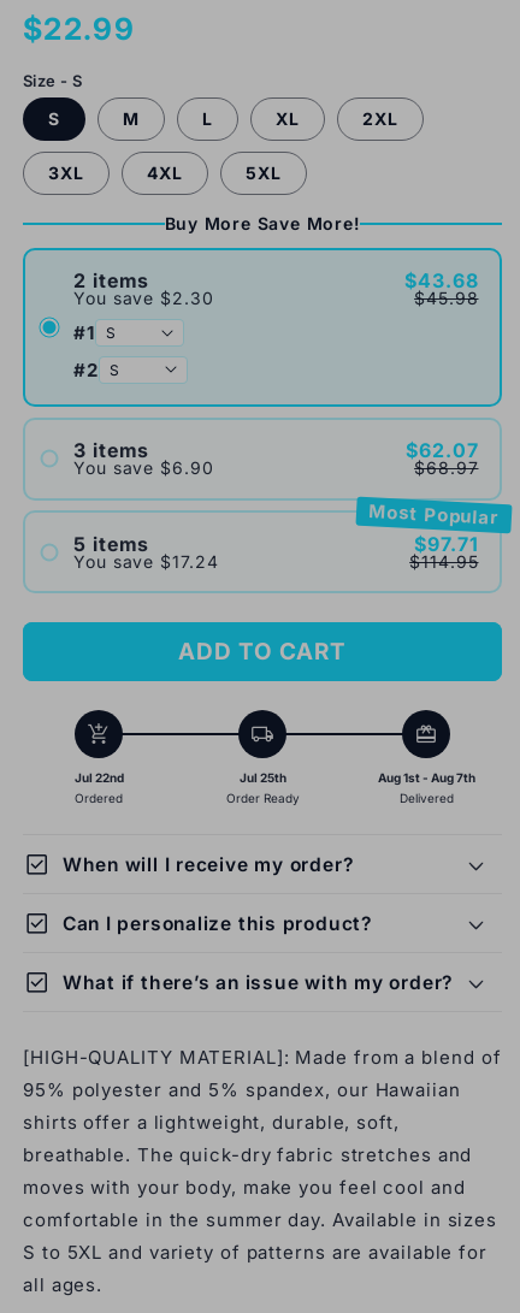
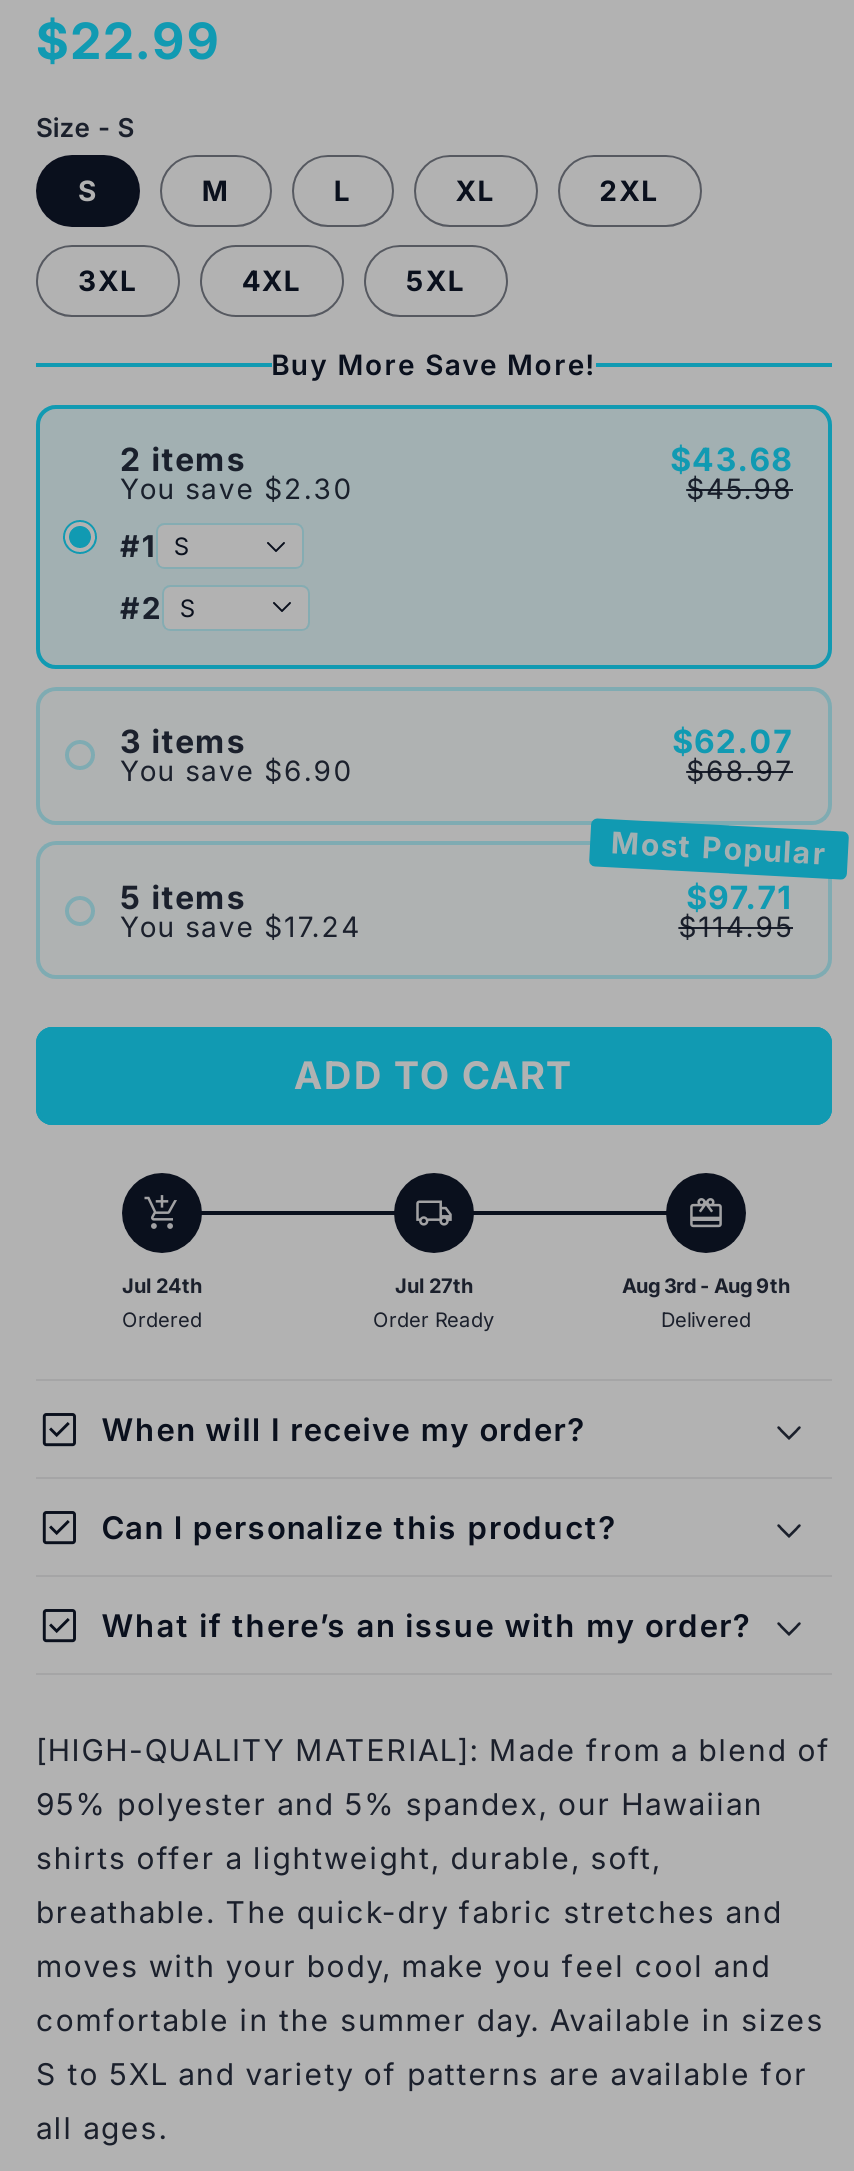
- Jul 22nd
+ Jul 24th

- Jul 25th
+ Jul 27th

- Aug 1st - Aug 7th
+ Aug 3rd - Aug 9th
